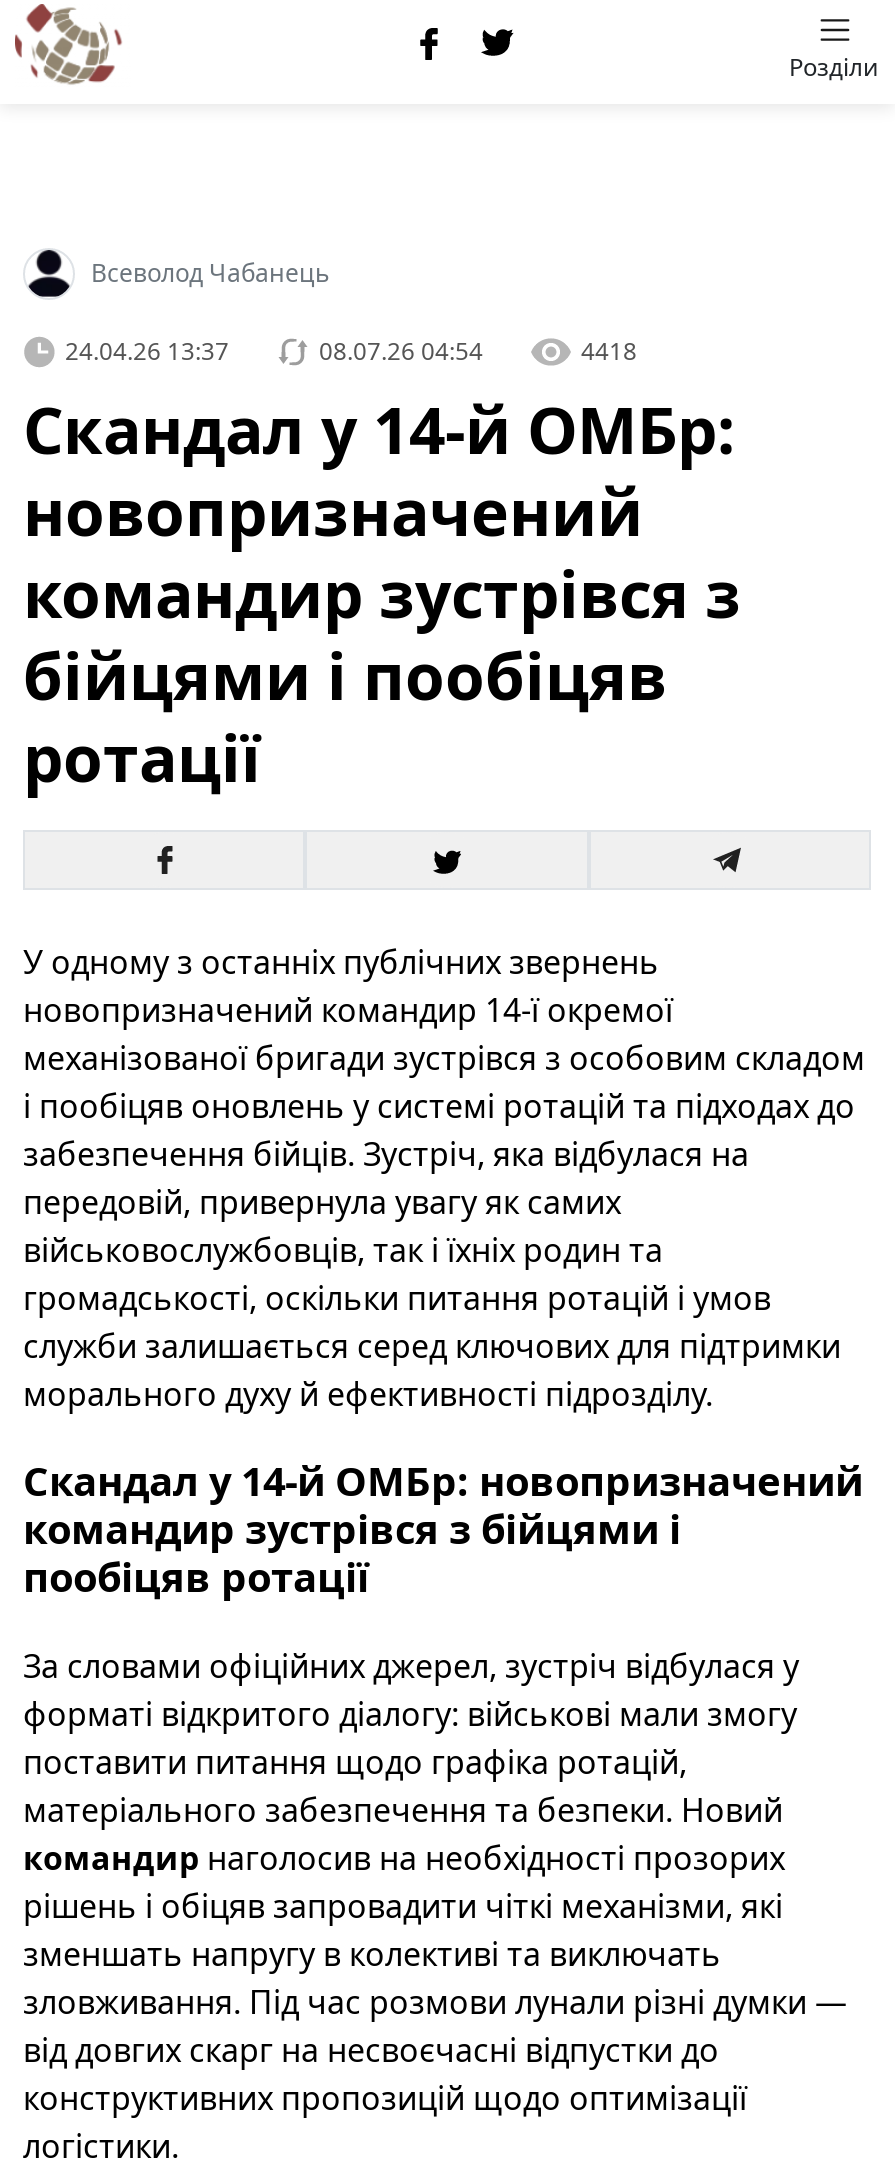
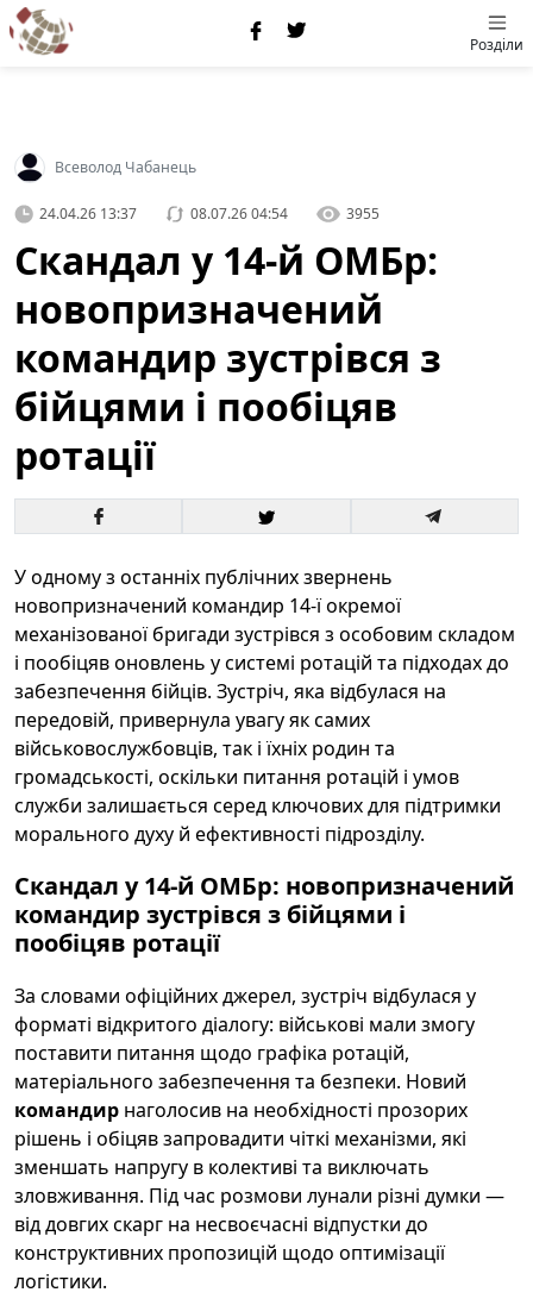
- 4418
+ 3955
